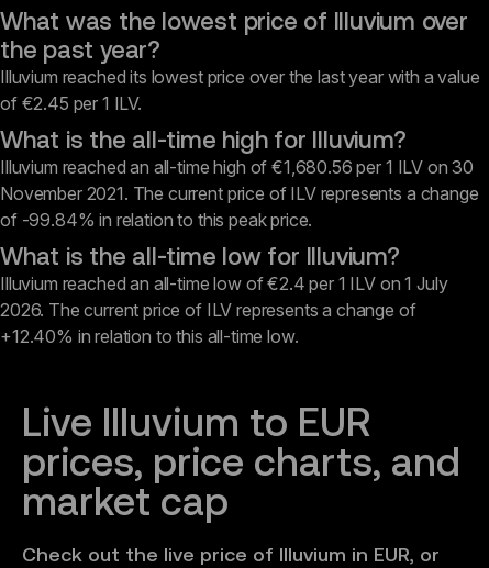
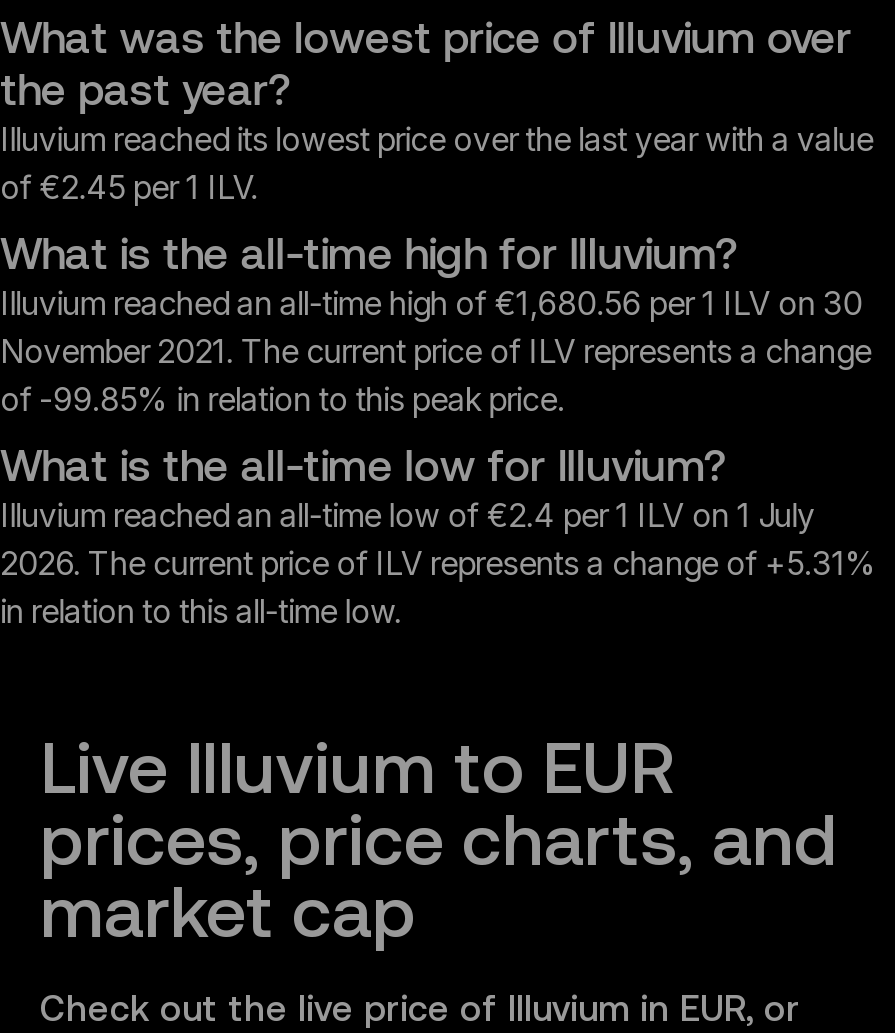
- of -99.84% in relation to this peak price.
+ of -99.85% in relation to this peak price.

- 2026. The current price of ILV represents a change of
- +12.40% in relation to this all-time low.
+ 2026. The current price of ILV represents a change of +5.31%
+ in relation to this all-time low.
